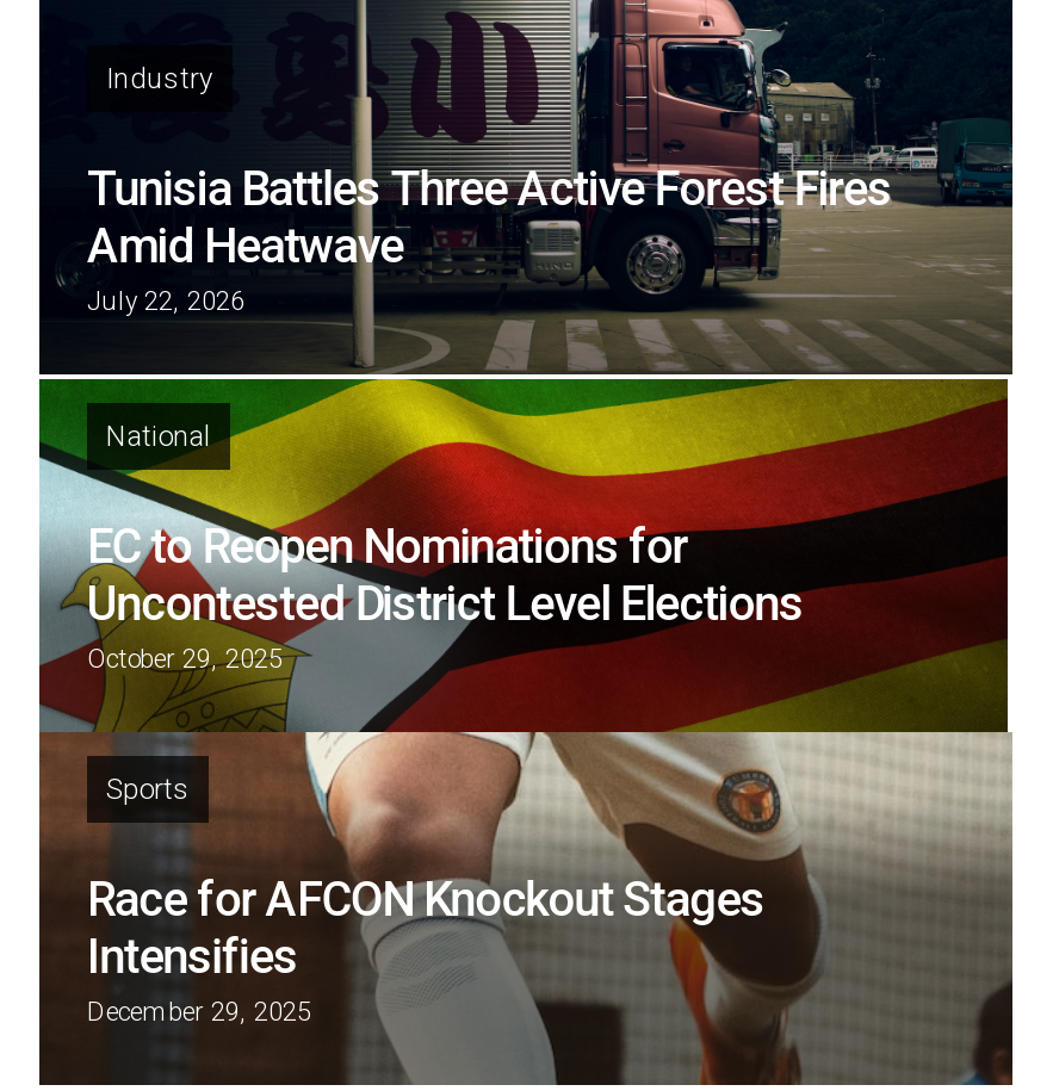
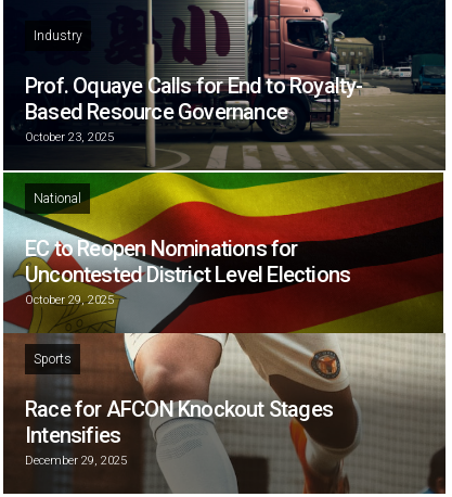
- Tunisia Battles Three Active Forest Fires
- Amid Heatwave
- July 22, 2026
+ Prof. Oquaye Calls for End to Royalty-
+ Based Resource Governance
+ October 23, 2025
